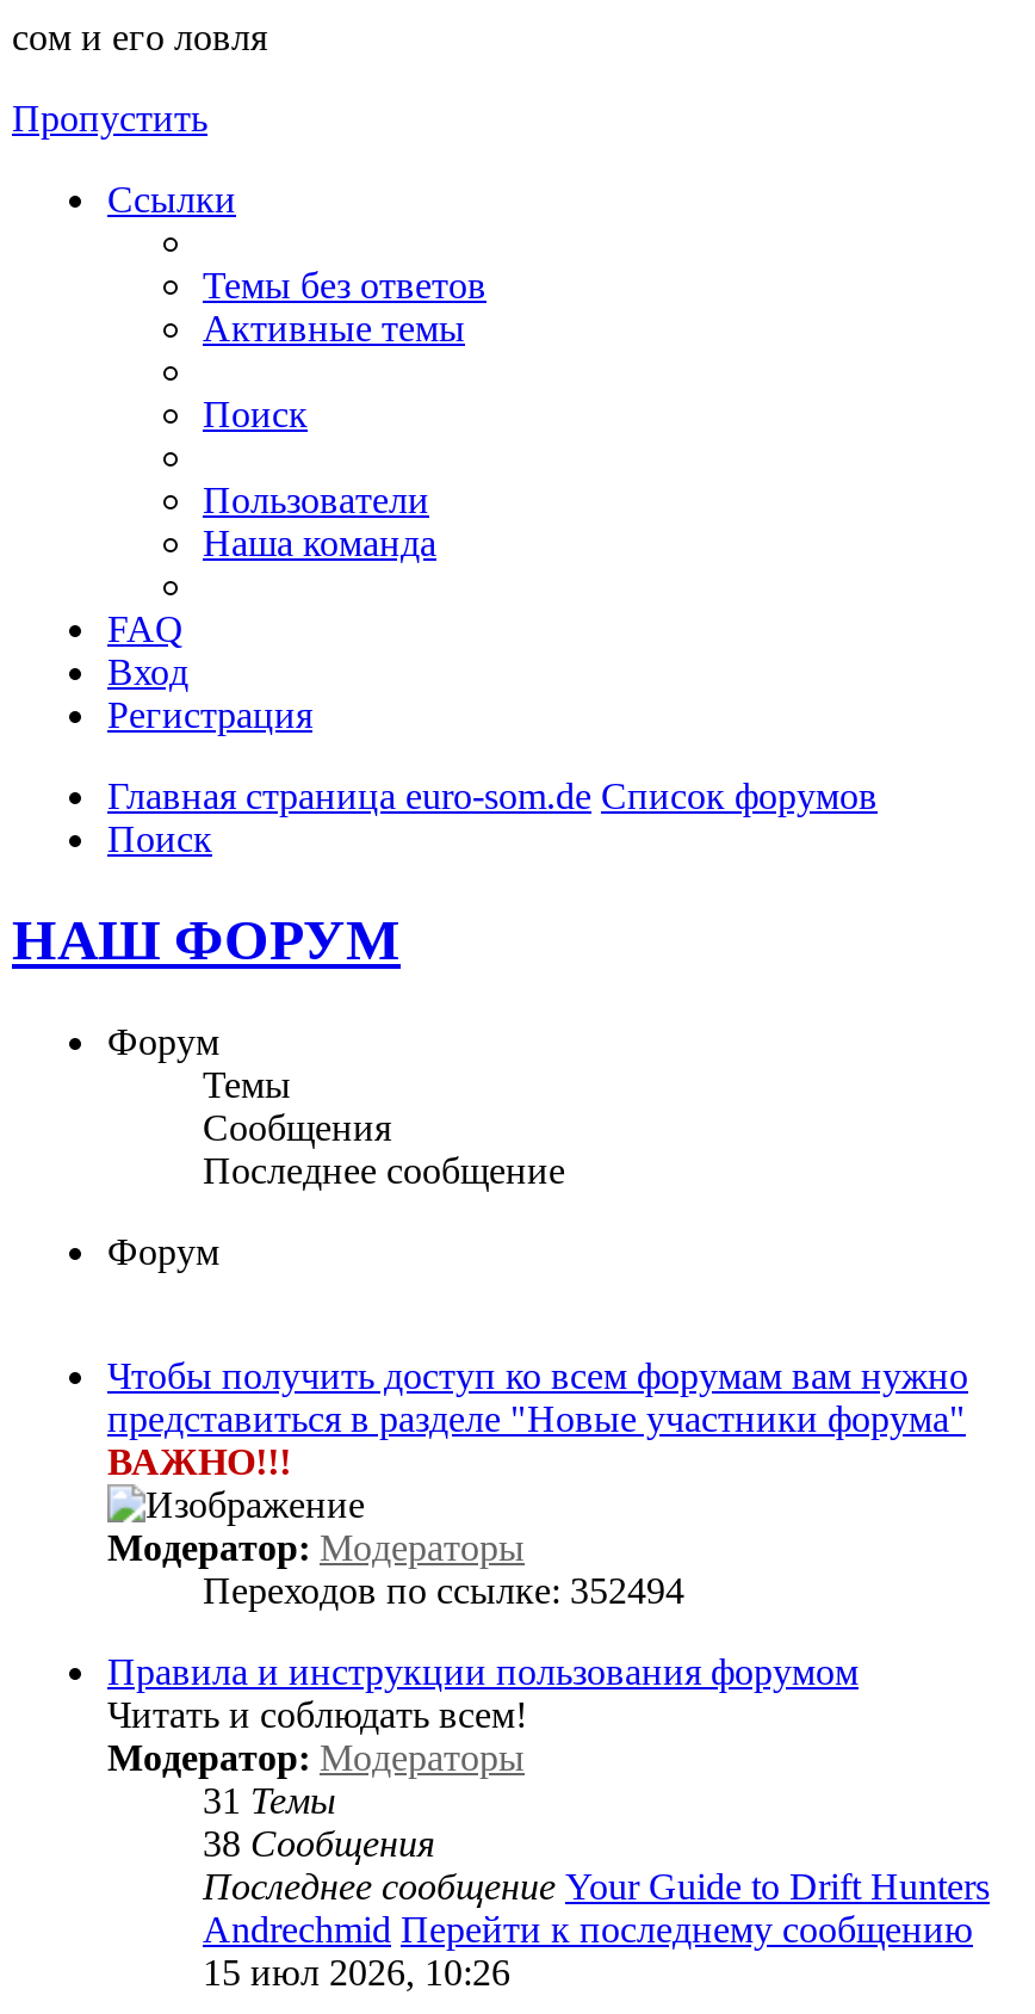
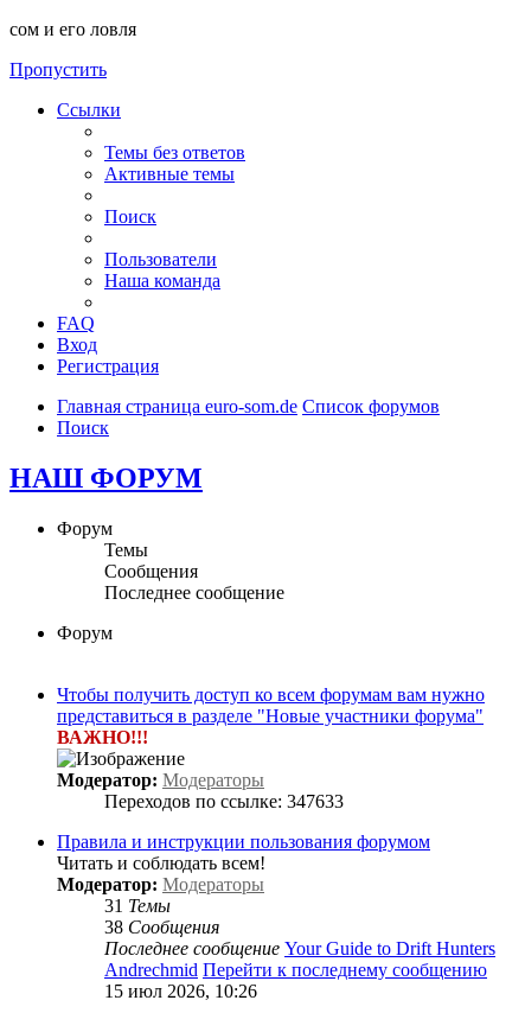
- Переходов по ссылке: 352494
+ Переходов по ссылке: 347633
